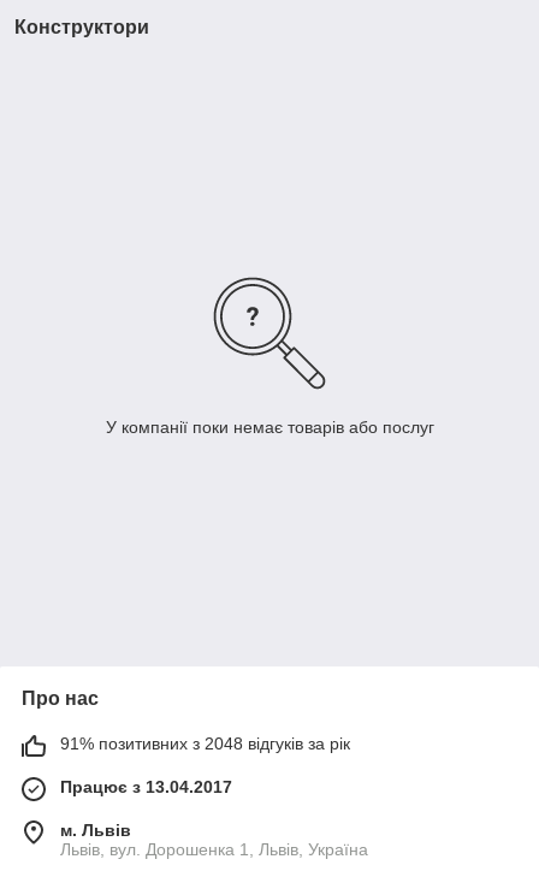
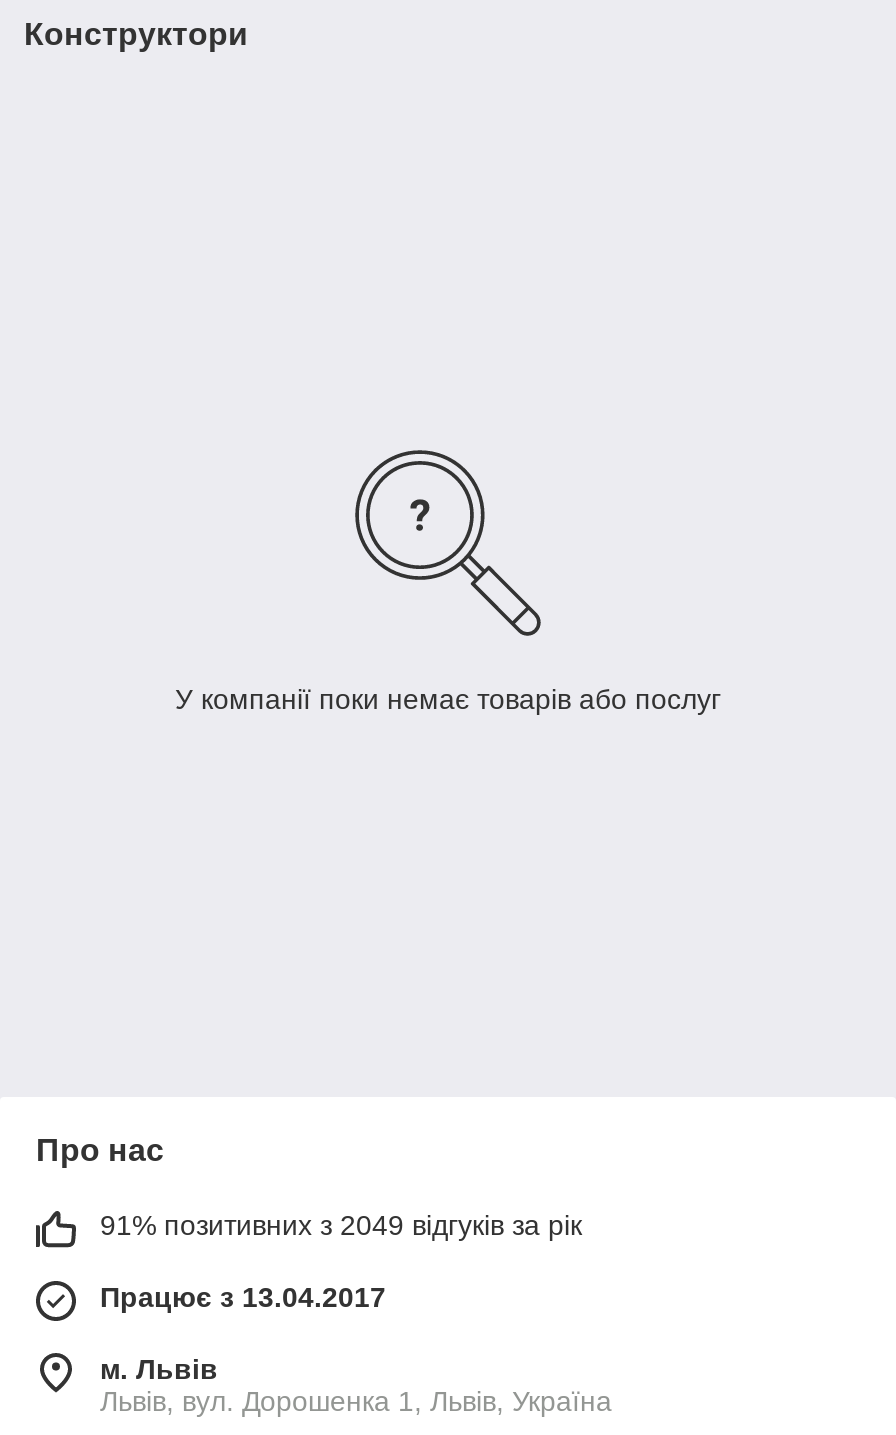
- 91% позитивних з 2048 відгуків за рік
+ 91% позитивних з 2049 відгуків за рік
